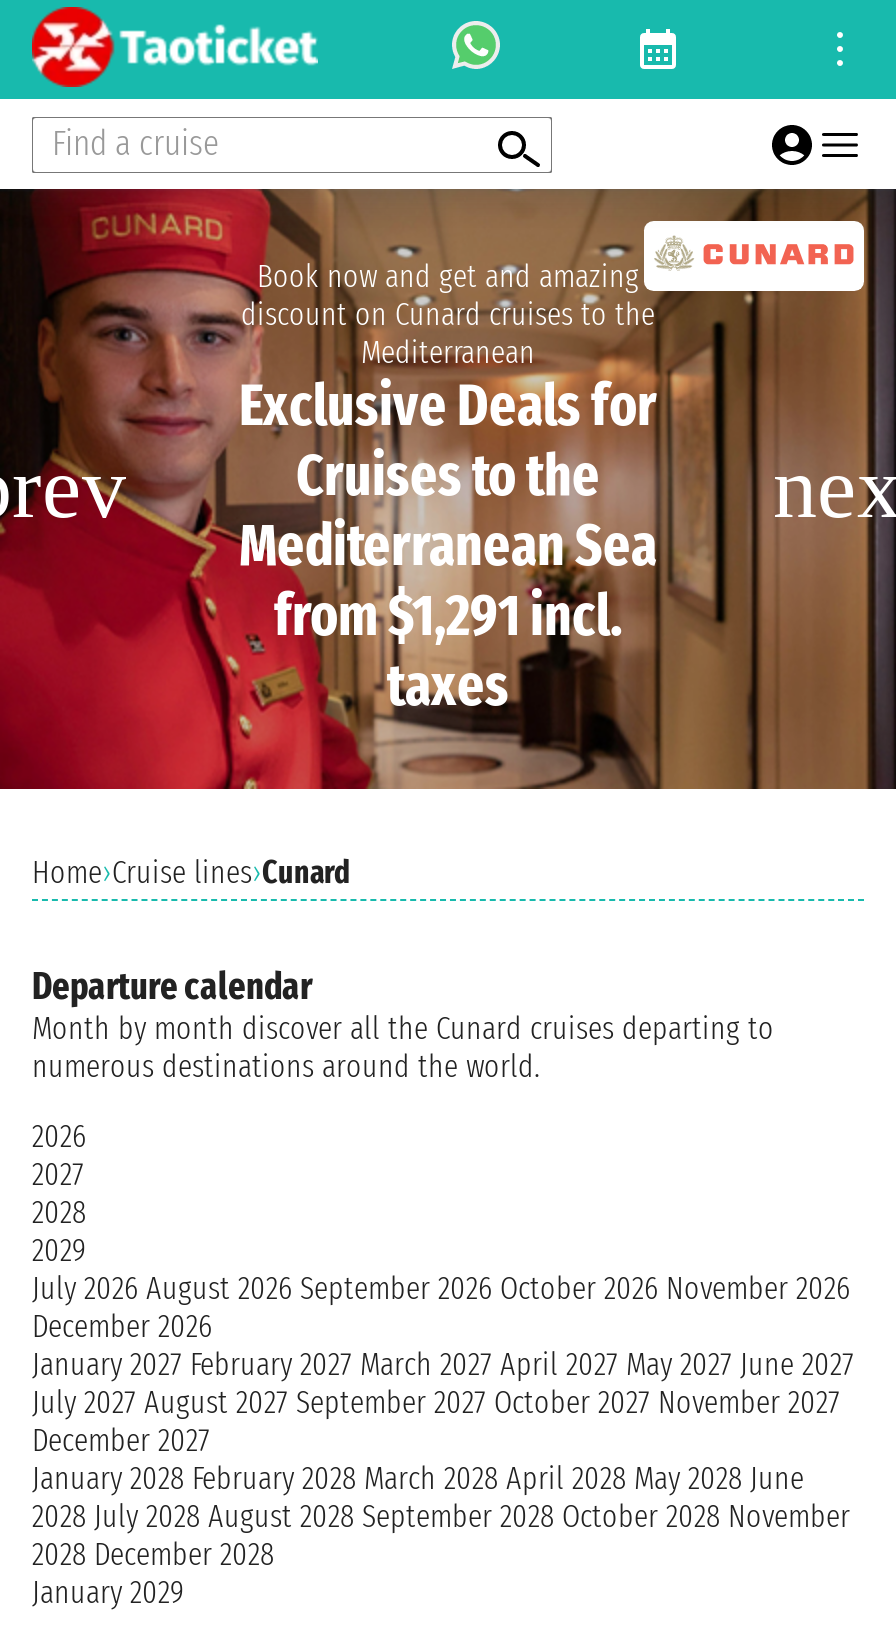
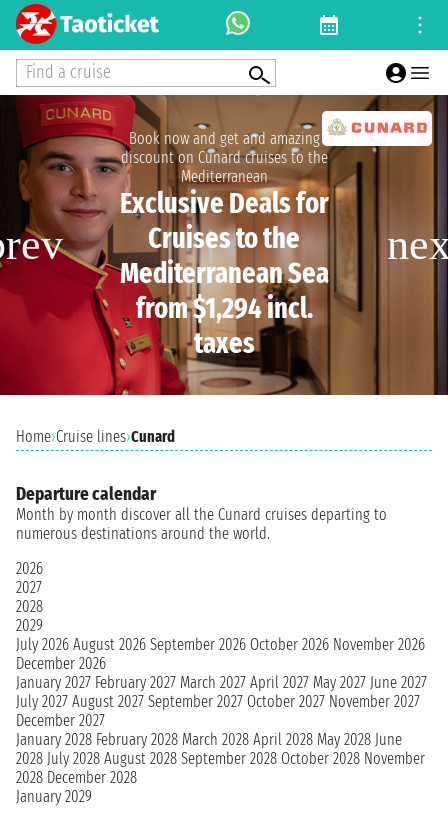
- from $1,291 incl.
+ from $1,294 incl.
